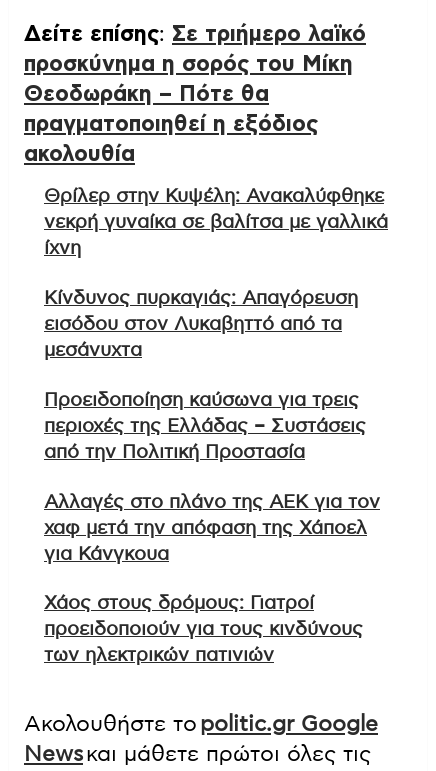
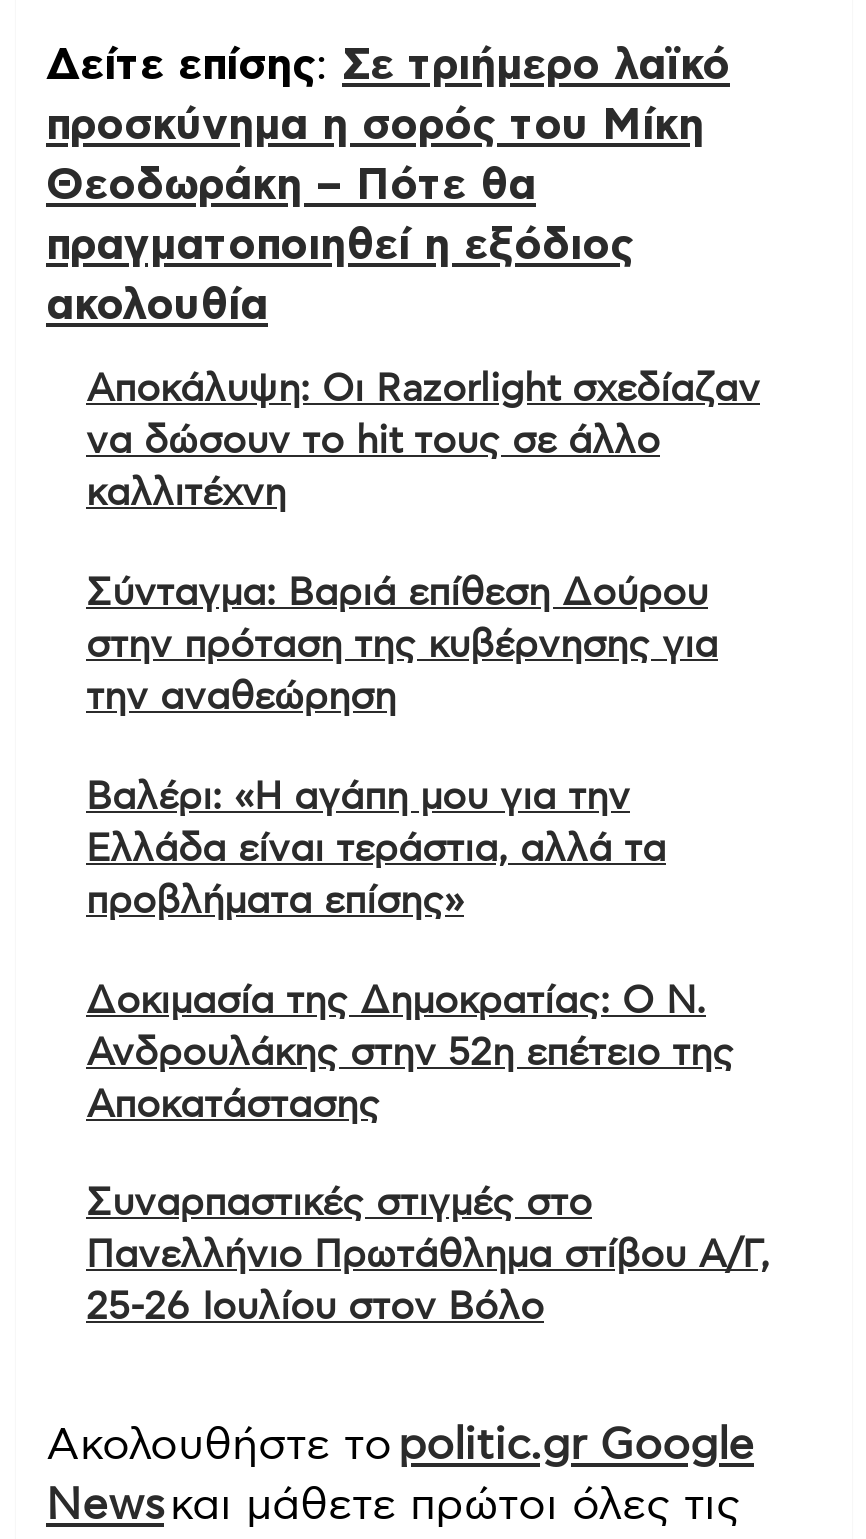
- Θρίλερ στην Κυψέλη: Ανακαλύφθηκε
- νεκρή γυναίκα σε βαλίτσα με γαλλικά
- ίχνη
+ Αποκάλυψη: Οι Razorlight σχεδίαζαν
+ να δώσουν το hit τους σε άλλο
+ καλλιτέχνη

- Κίνδυνος πυρκαγιάς: Απαγόρευση
- εισόδου στον Λυκαβηττό από τα
- μεσάνυχτα
+ Σύνταγμα: Βαριά επίθεση Δούρου
+ στην πρόταση της κυβέρνησης για
+ την αναθεώρηση

- Προειδοποίηση καύσωνα για τρεις
- περιοχές της Ελλάδας – Συστάσεις
- από την Πολιτική Προστασία
+ Βαλέρι: «Η αγάπη μου για την
+ Ελλάδα είναι τεράστια, αλλά τα
+ προβλήματα επίσης»

- Αλλαγές στο πλάνο της ΑΕΚ για τον
- χαφ μετά την απόφαση της Χάποελ
- για Κάνγκουα
+ Δοκιμασία της Δημοκρατίας: Ο Ν.
+ Ανδρουλάκης στην 52η επέτειο της
+ Αποκατάστασης

- Χάος στους δρόμους: Γιατροί
- προειδοποιούν για τους κινδύνους
- των ηλεκτρικών πατινιών
+ Συναρπαστικές στιγμές στο
+ Πανελλήνιο Πρωτάθλημα στίβου Α/Γ,
+ 25-26 Ιουλίου στον Βόλο
